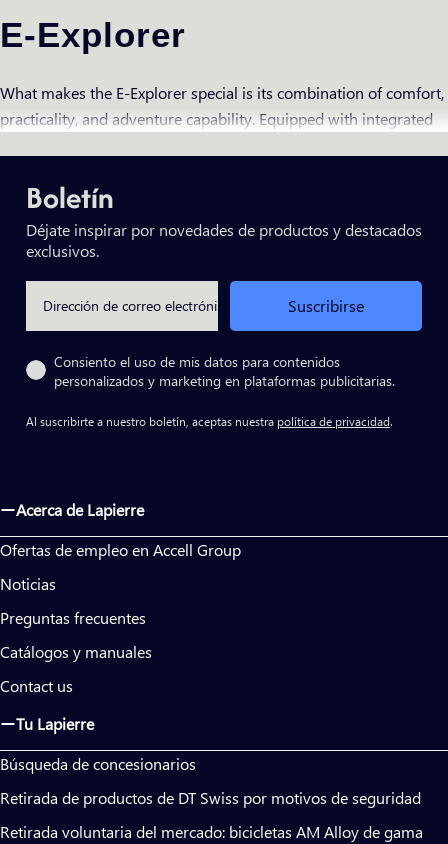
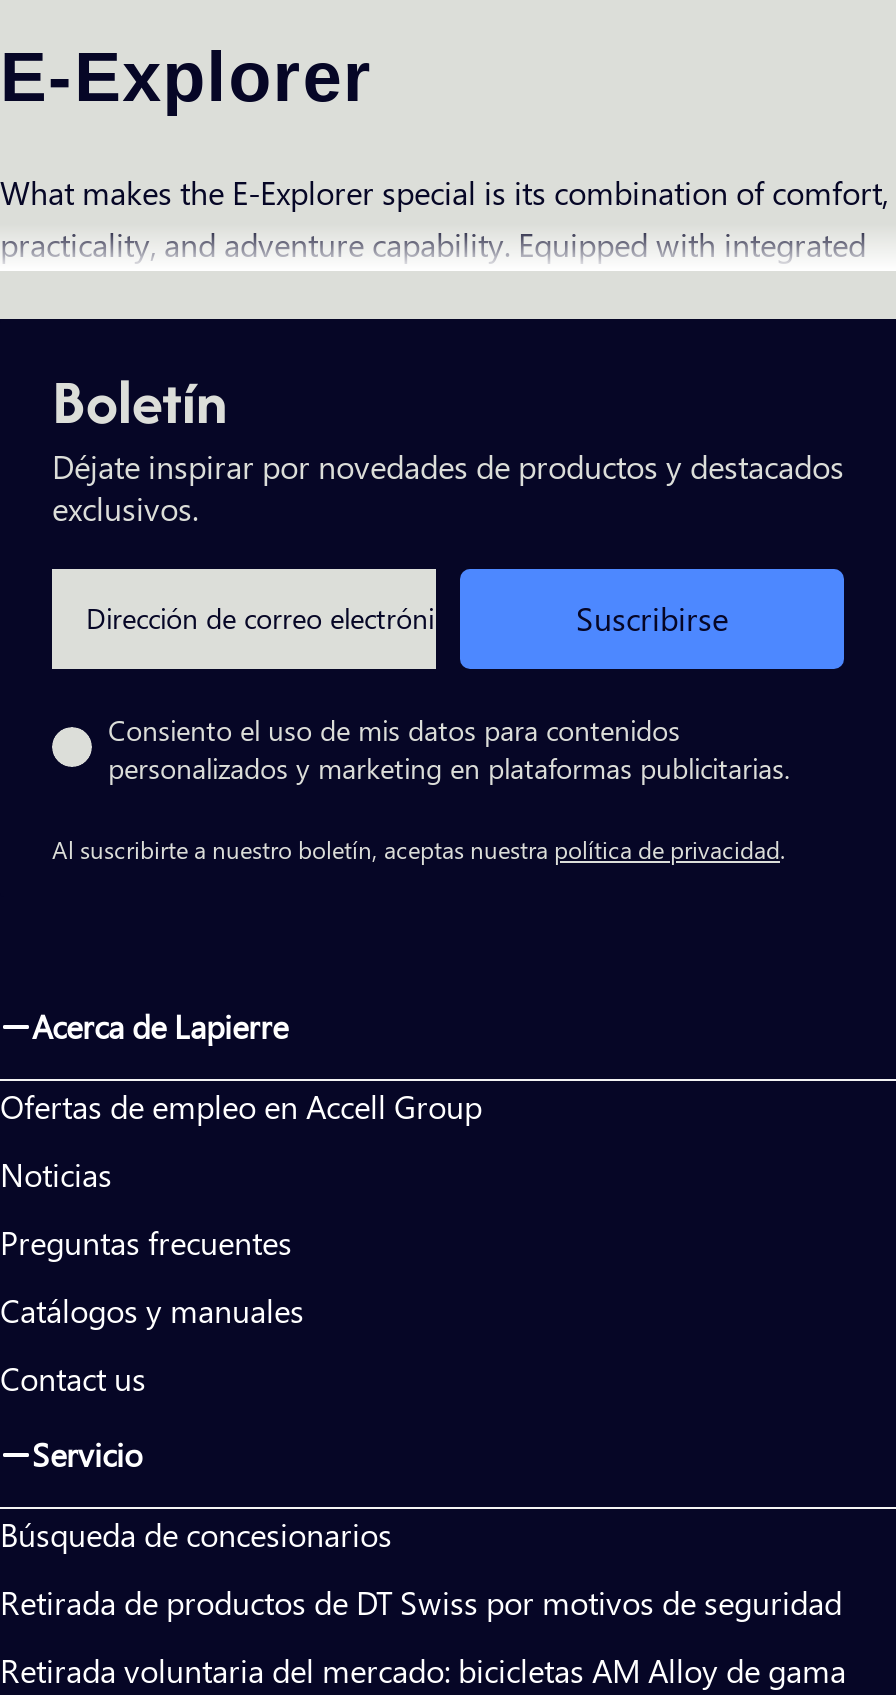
- Tu Lapierre
+ Servicio
